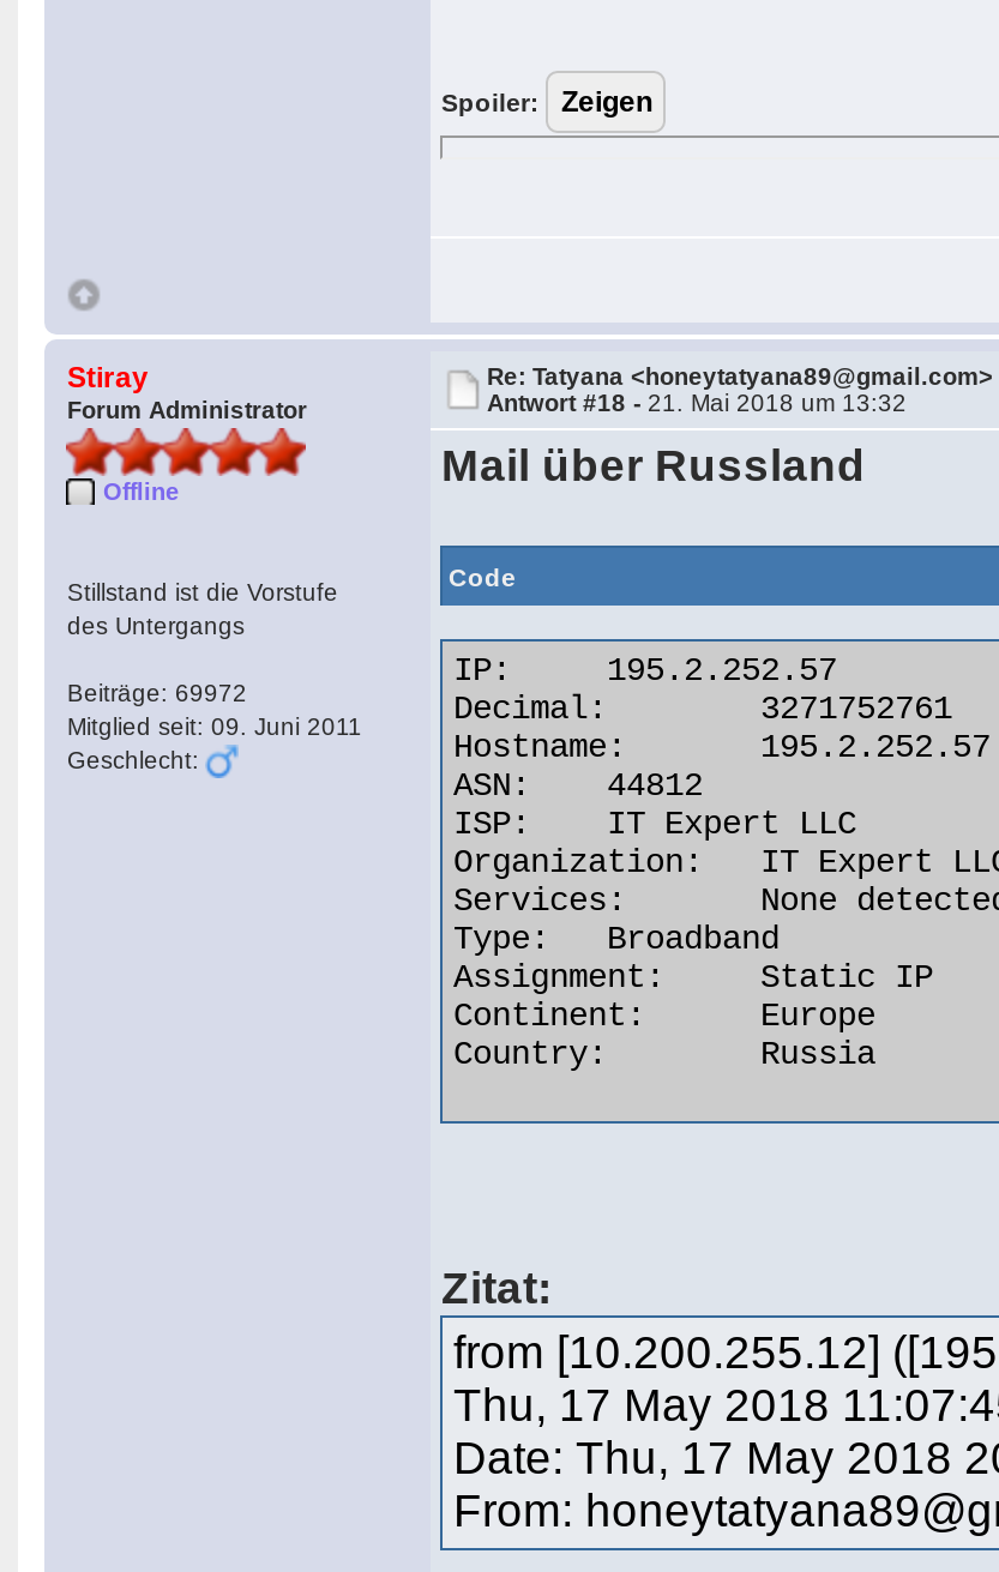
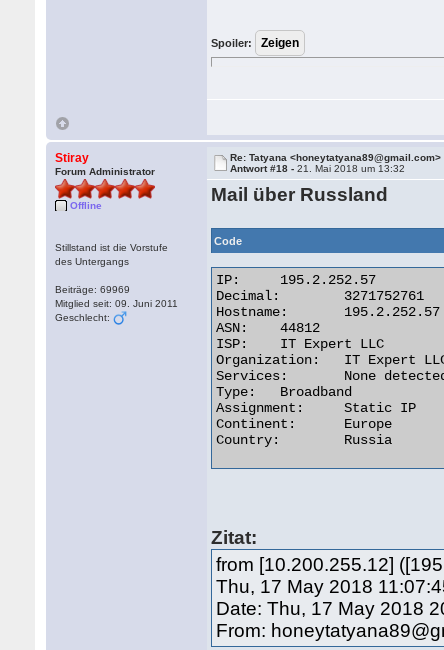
- Beiträge: 69972
+ Beiträge: 69969
